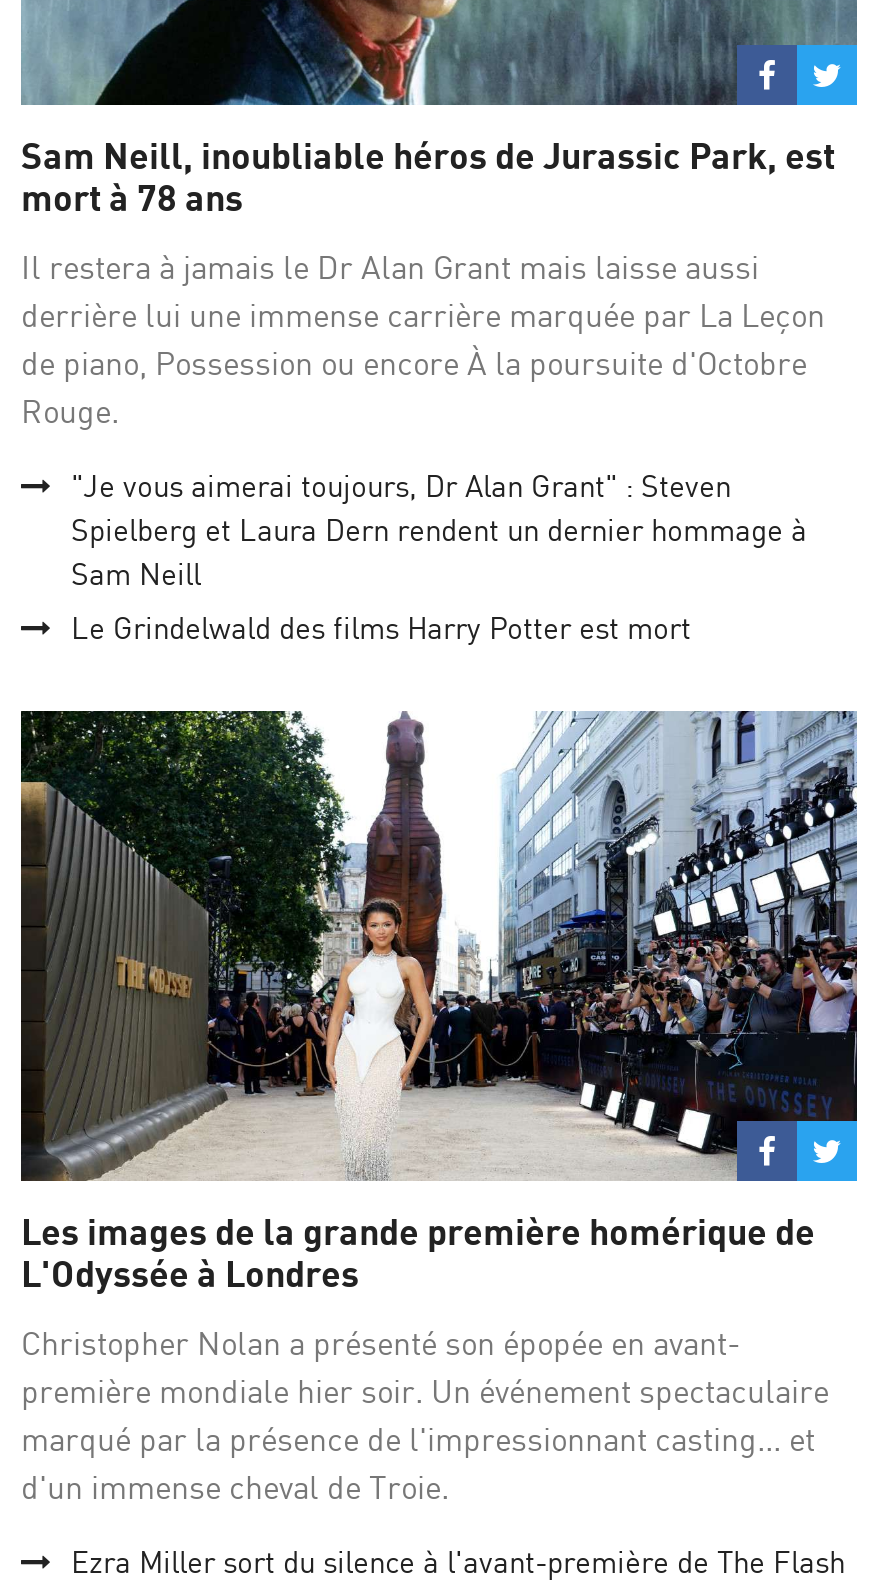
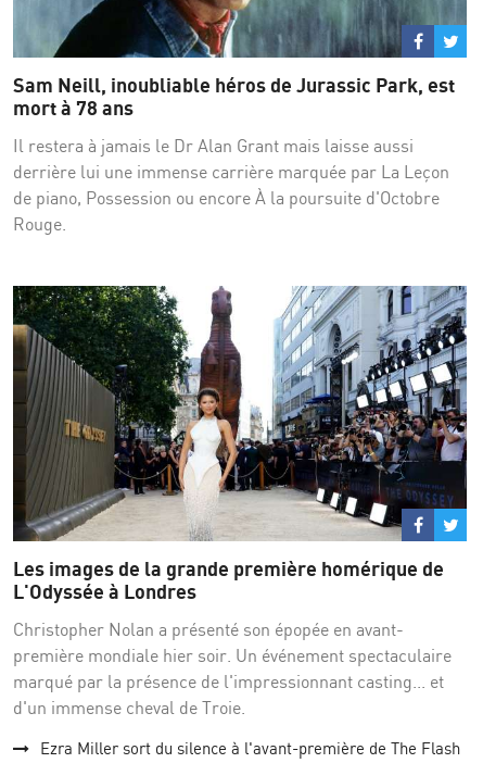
- "Je vous aimerai toujours, Dr Alan Grant" : Steven
- Spielberg et Laura Dern rendent un dernier hommage à
- Sam Neill
- Le Grindelwald des films Harry Potter est mort
